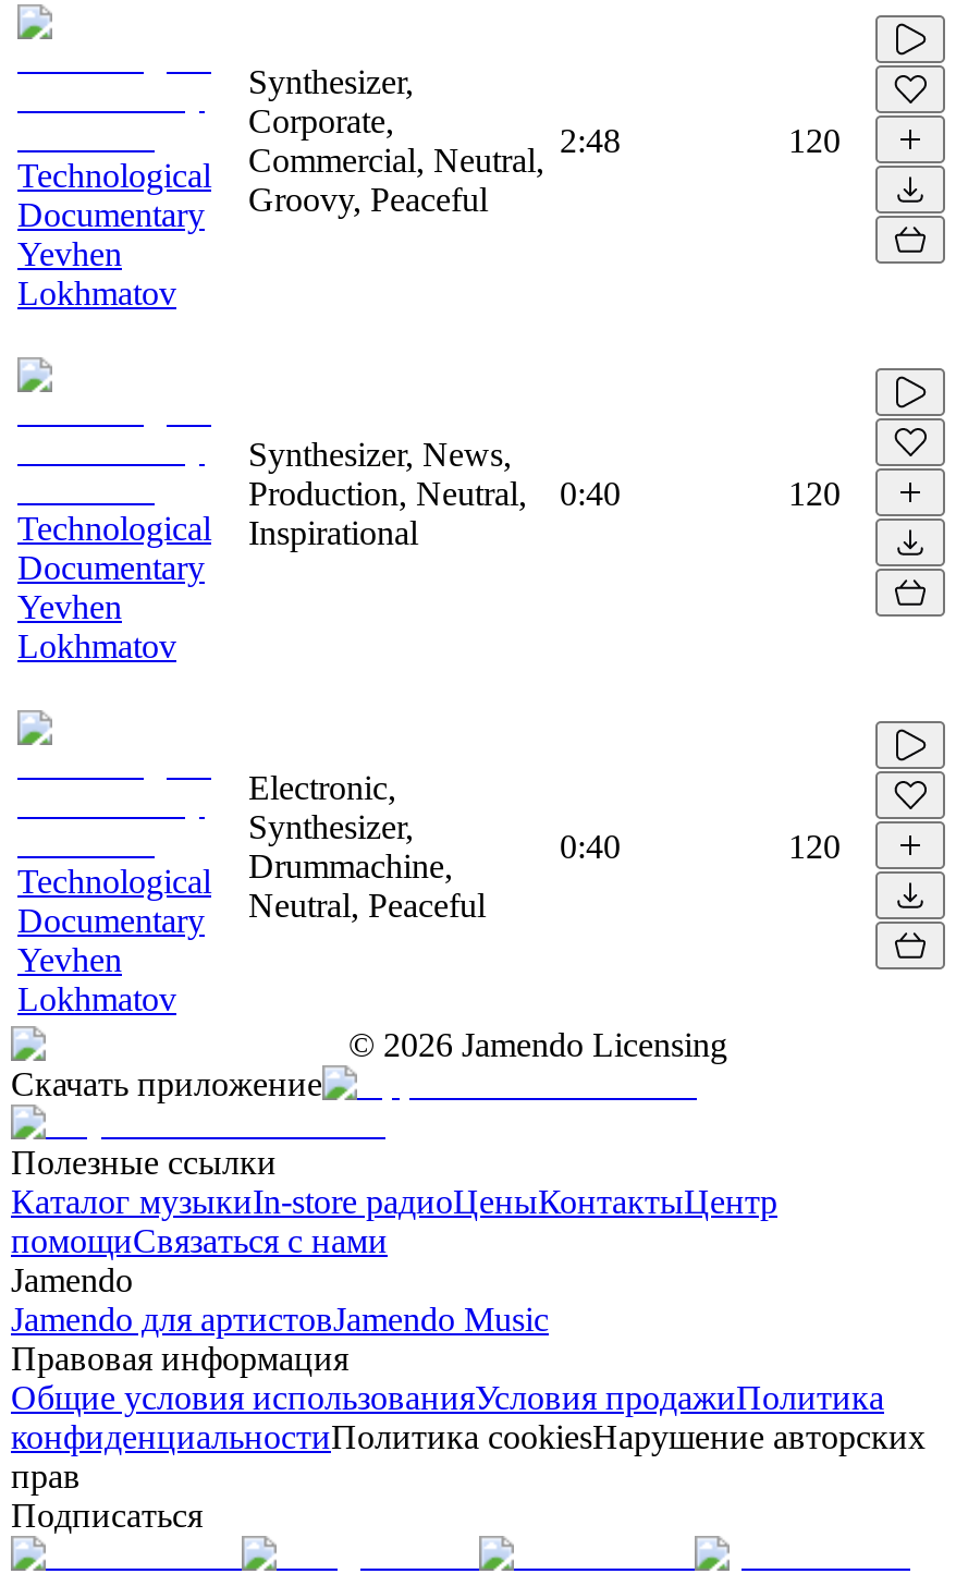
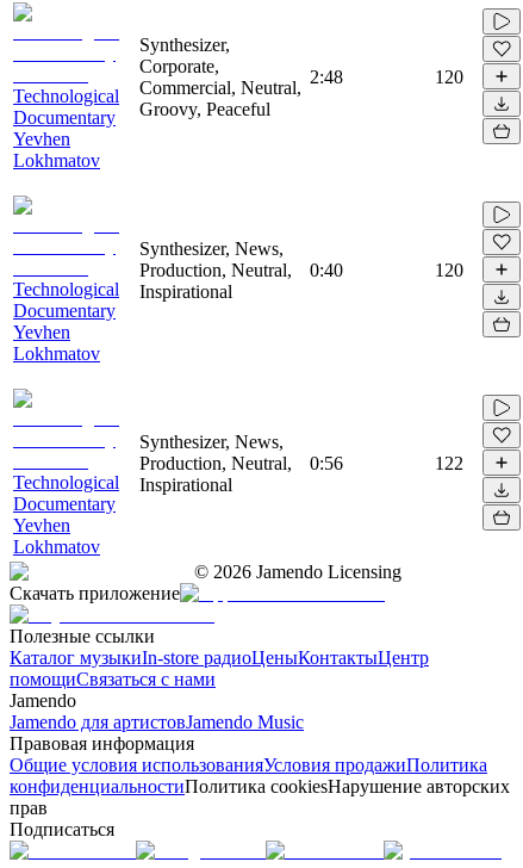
- Electronic,
- Synthesizer,
- Drummachine,
- Neutral, Peaceful
+ Synthesizer, News,
+ Production, Neutral,
+ Inspirational

- 0:40
- 120
+ 0:56
+ 122
